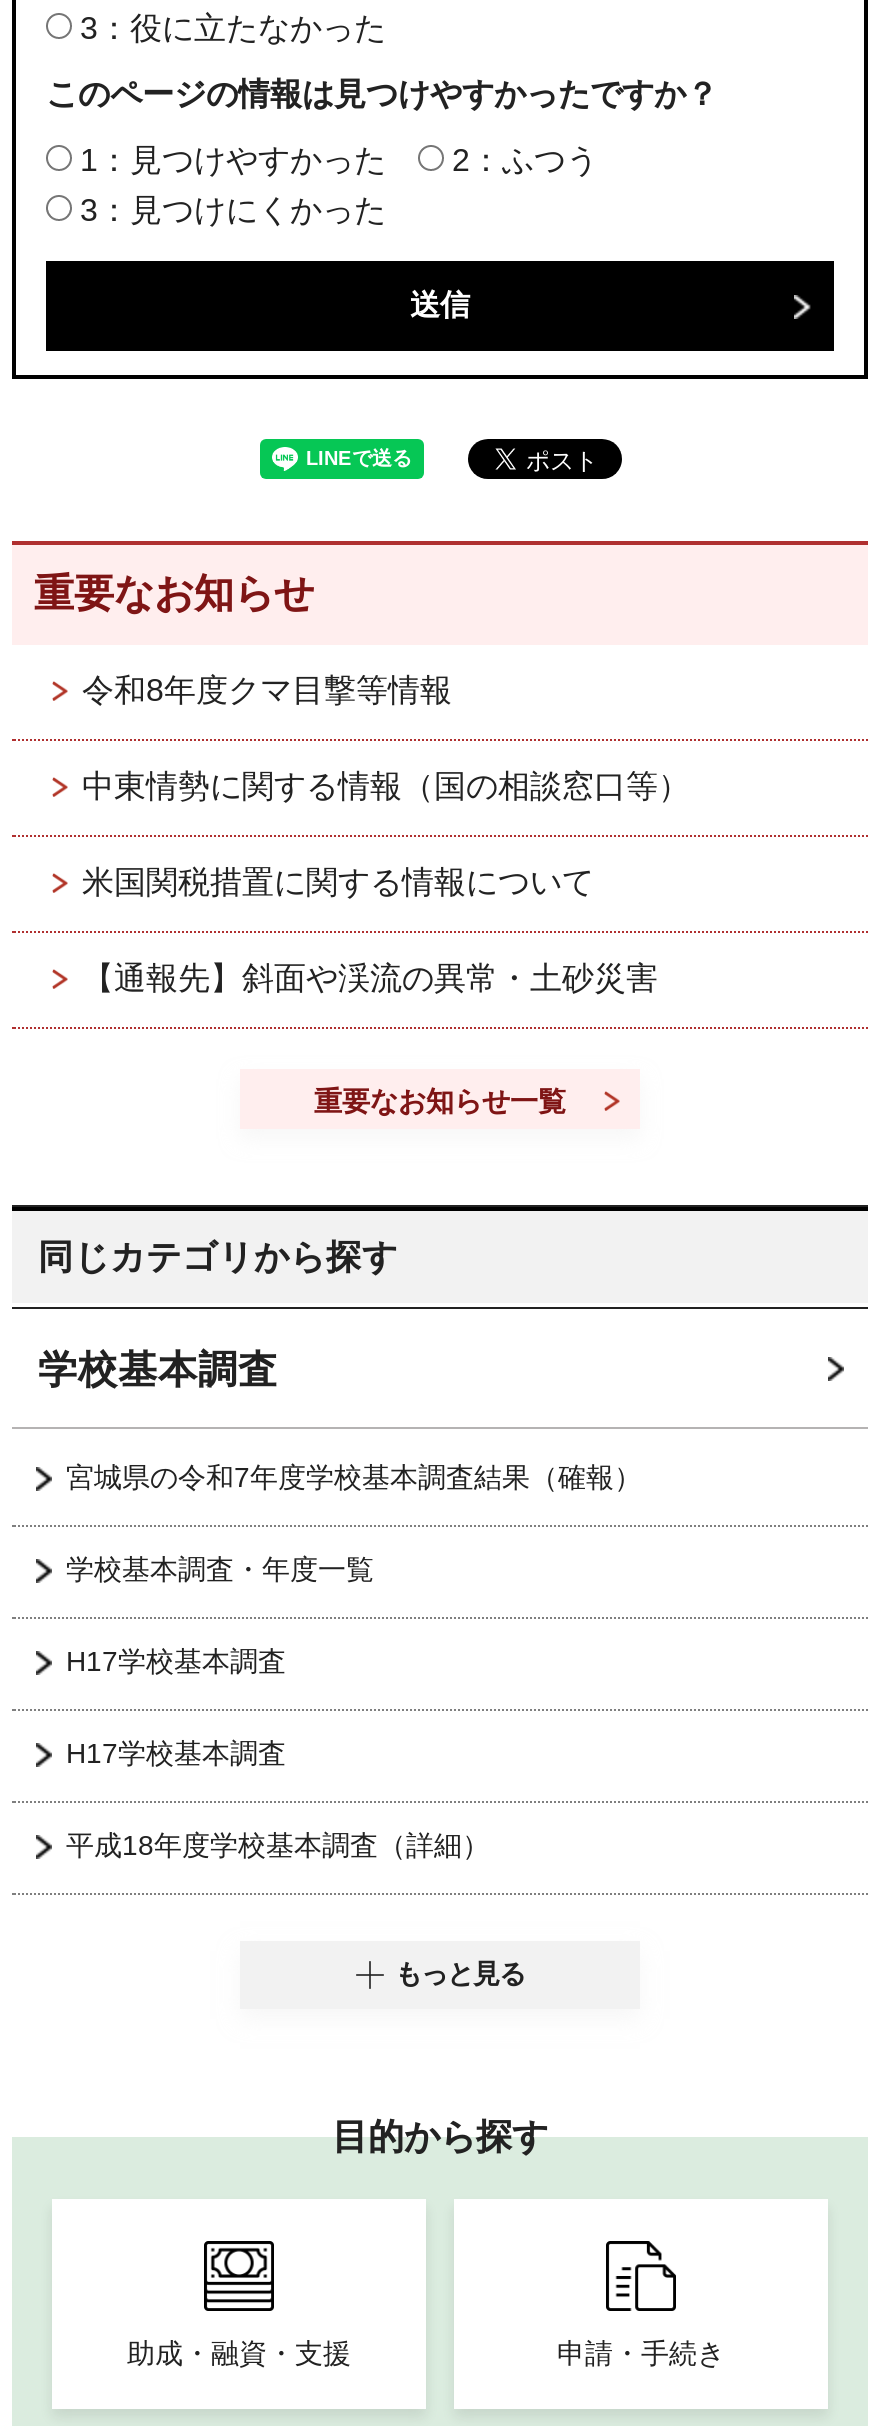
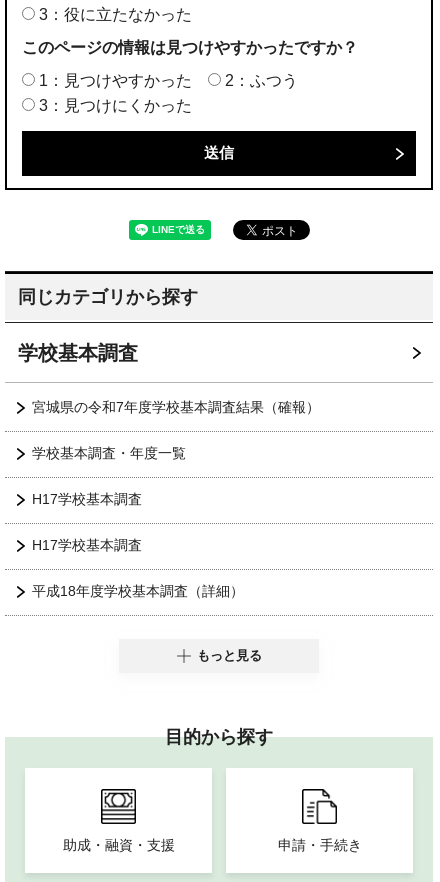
- 重要なお知らせ
- 令和8年度クマ目撃等情報
- 中東情勢に関する情報（国の相談窓口等）
- 米国関税措置に関する情報について
- 【通報先】斜面や渓流の異常・土砂災害

- 重要なお知らせ一覧
